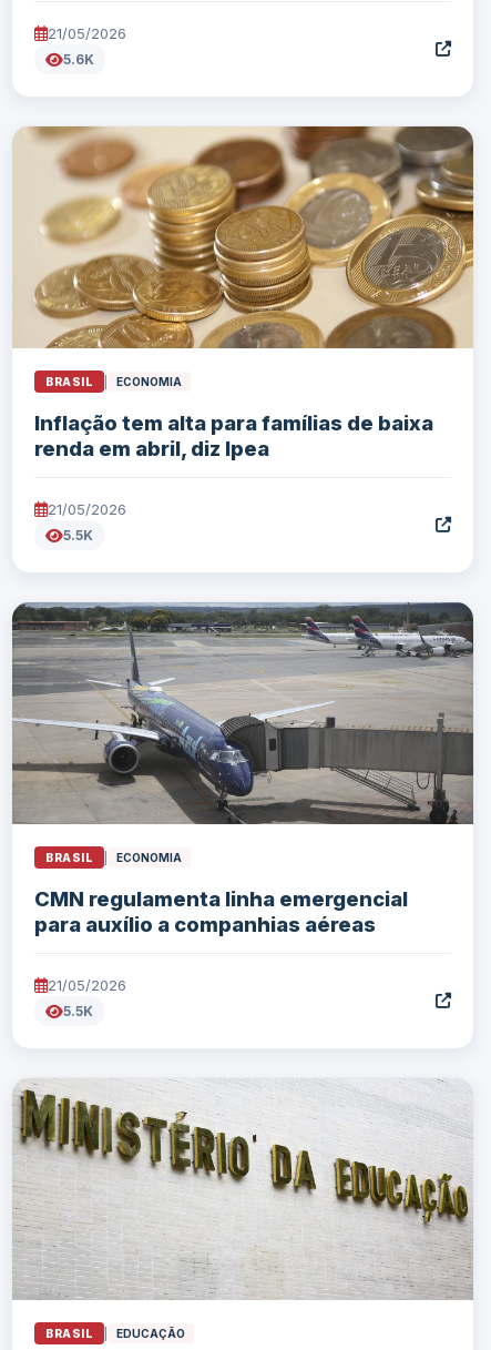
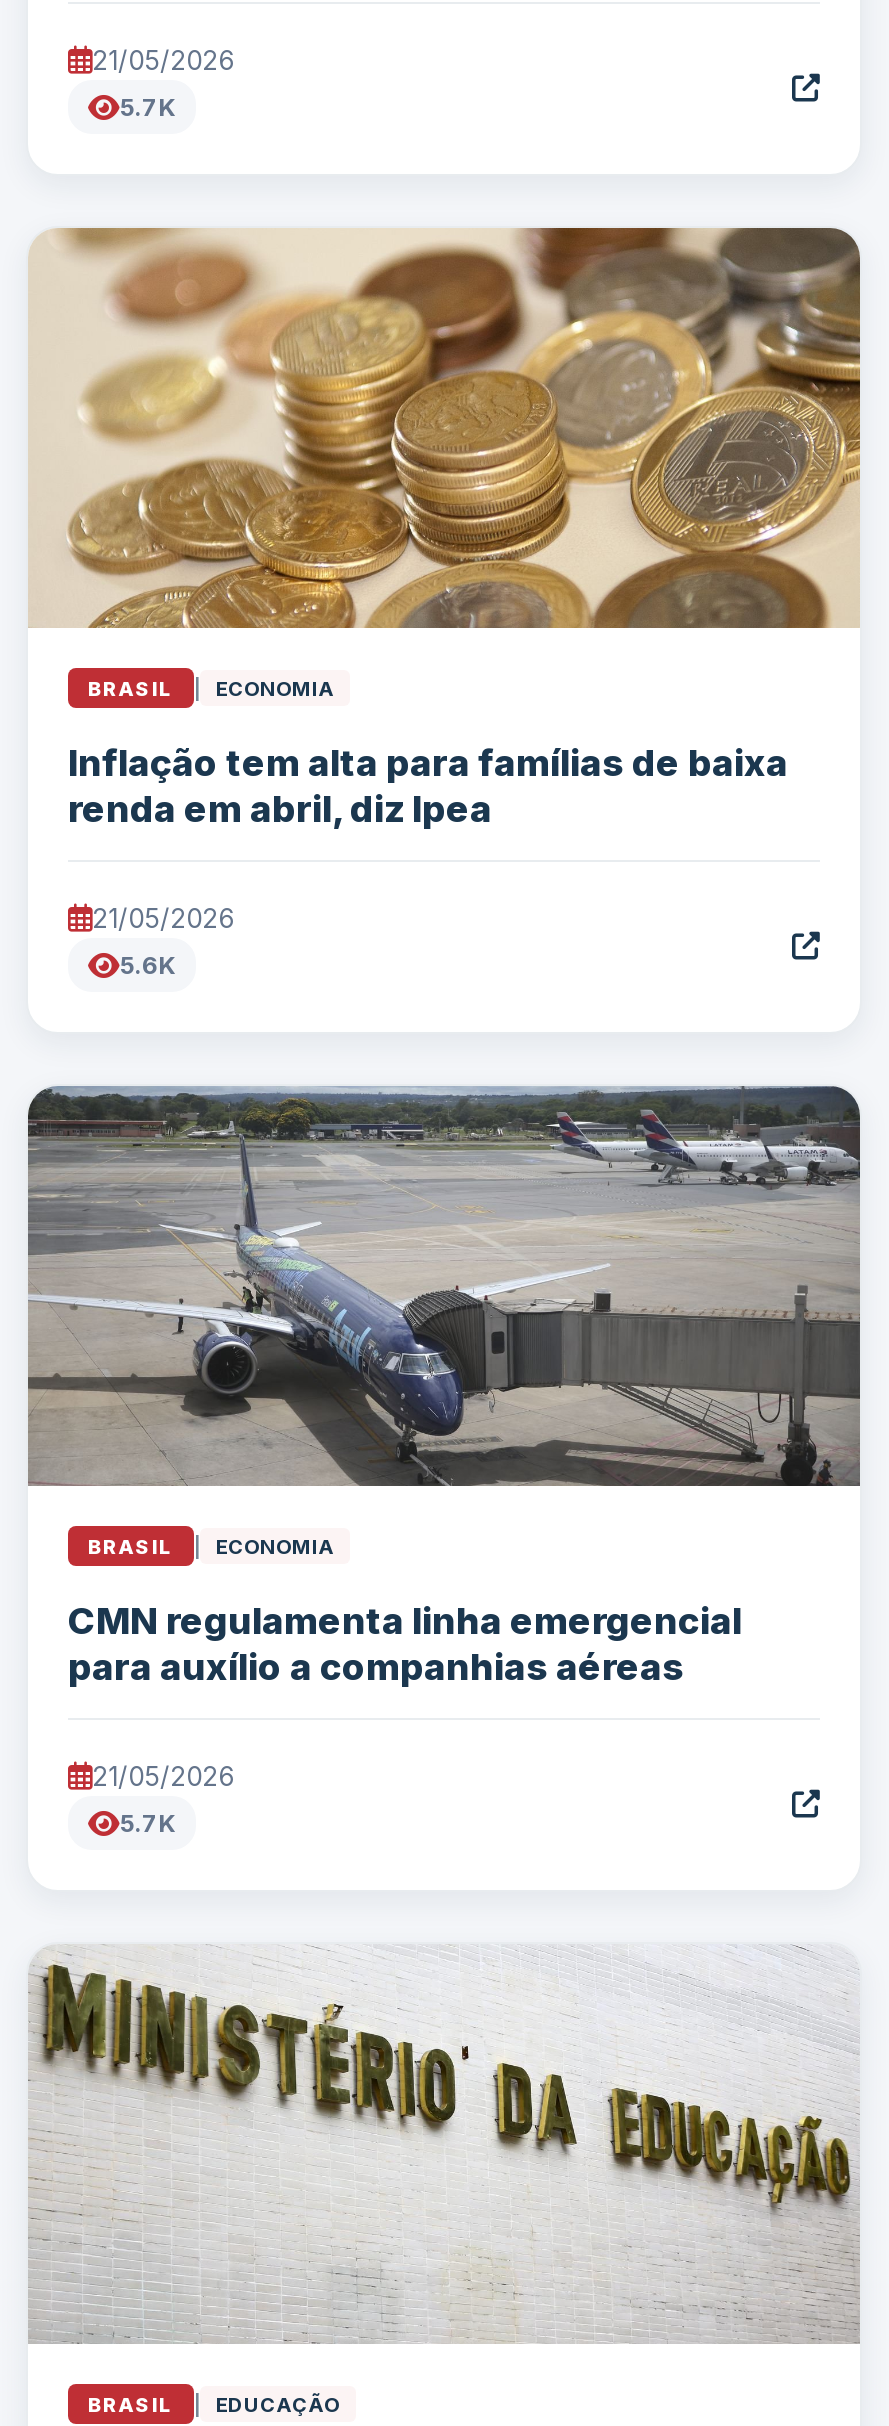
- 5.6K
+ 5.7K

- 5.5K
+ 5.6K

- 5.5K
+ 5.7K
